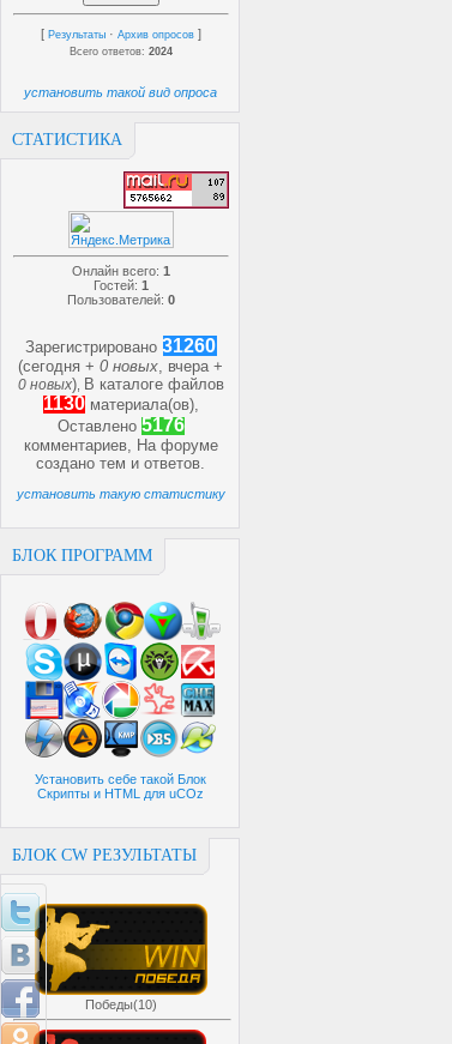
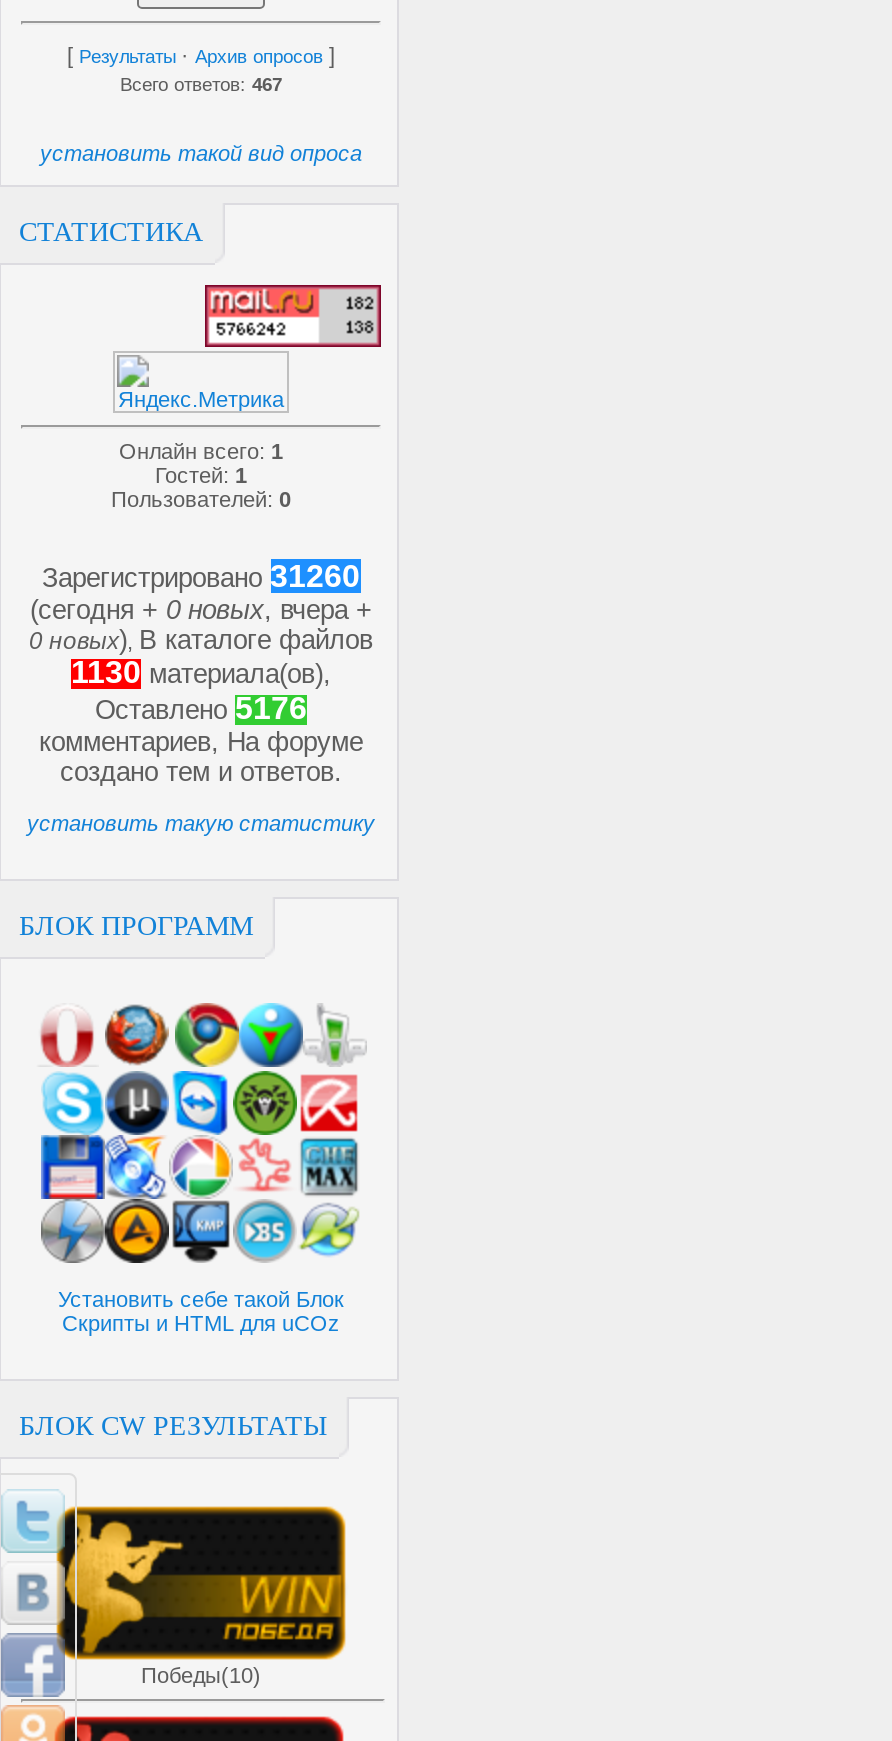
- Всего ответов: 2024
+ Всего ответов: 467
